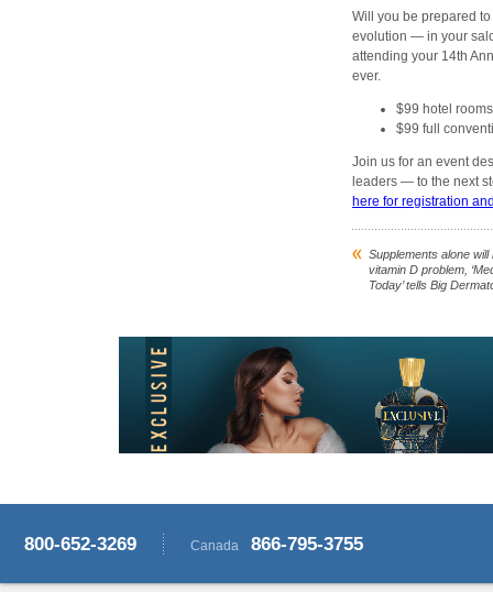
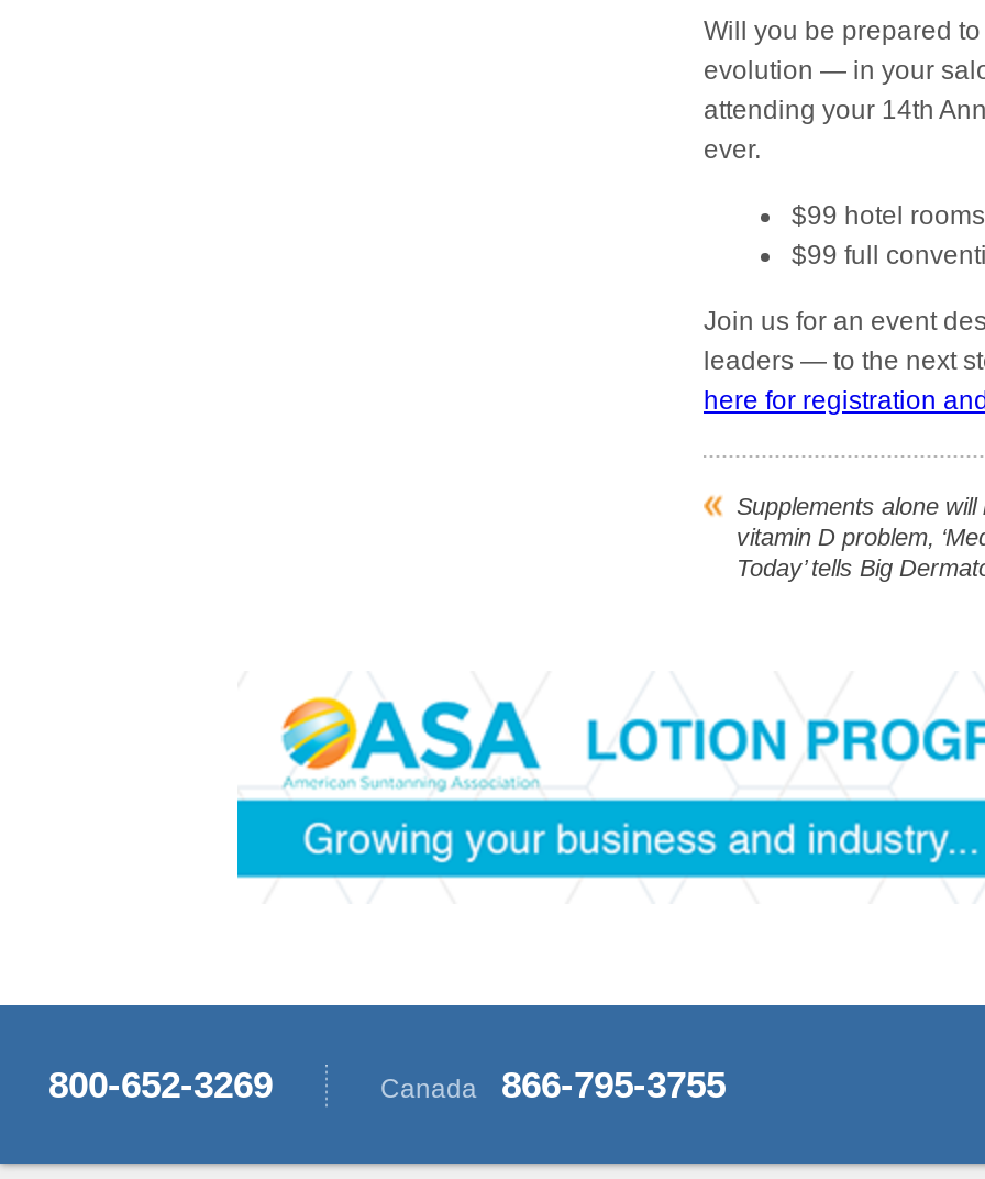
- [image]
+ [image]
